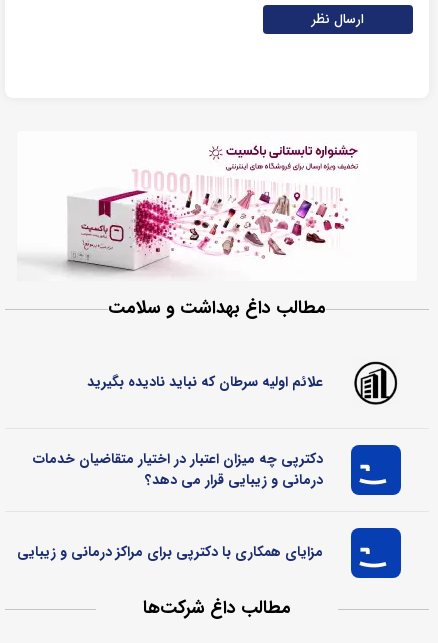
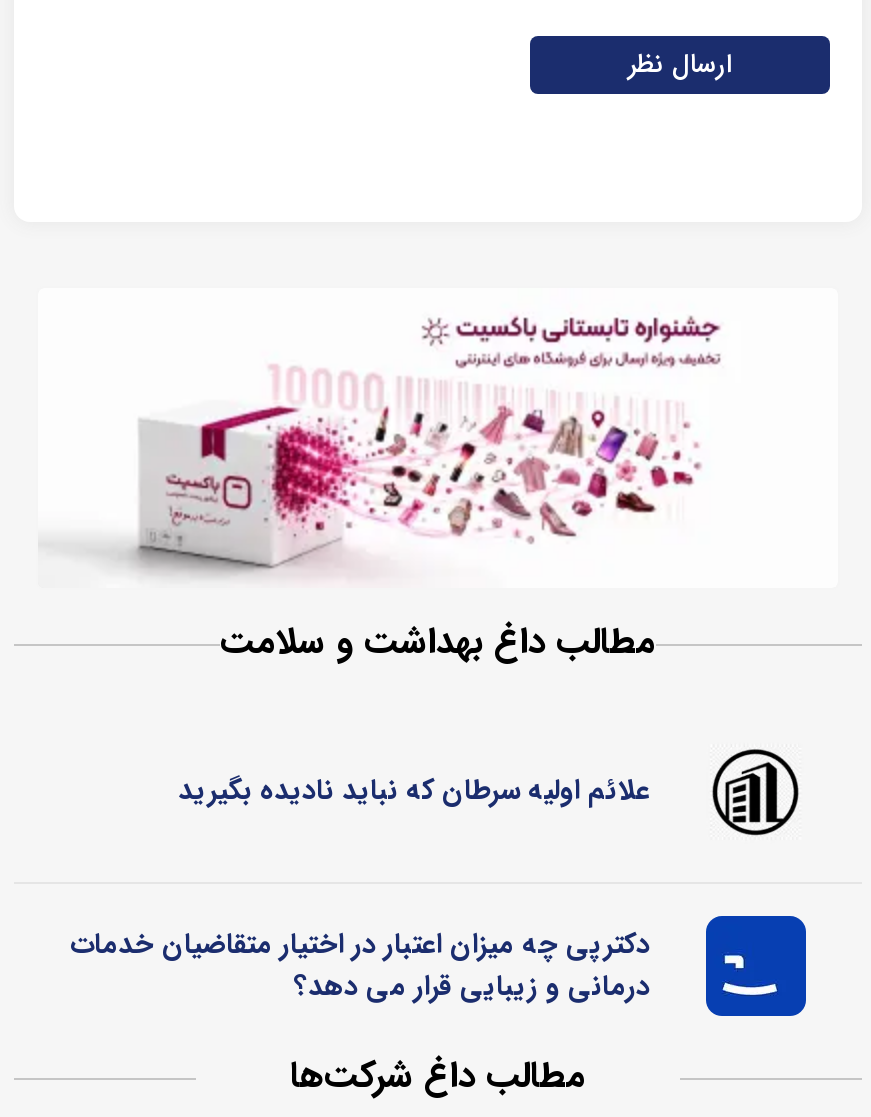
- مزایای همکاری با دکترپی برای مراکز درمانی و زیبایی
